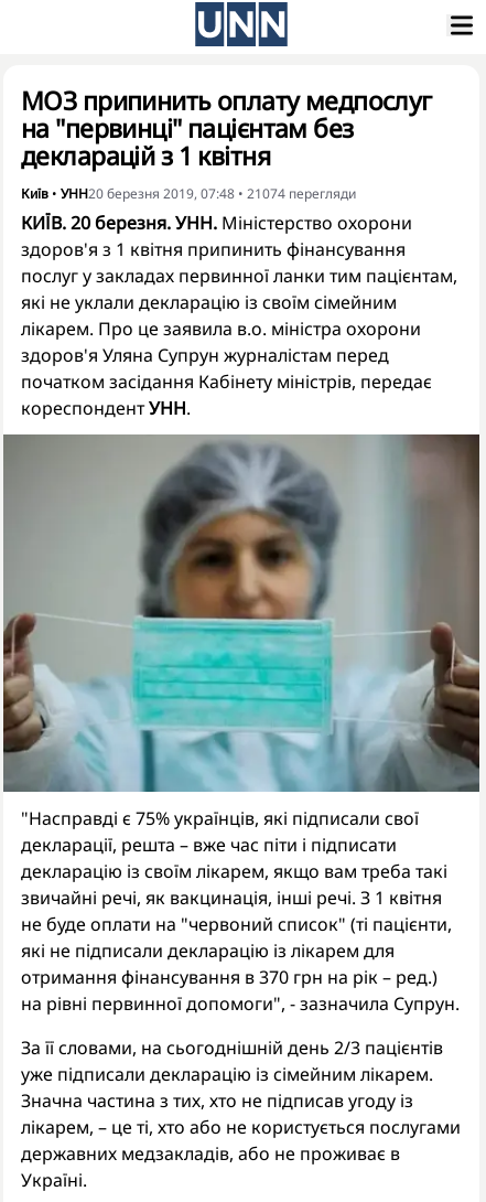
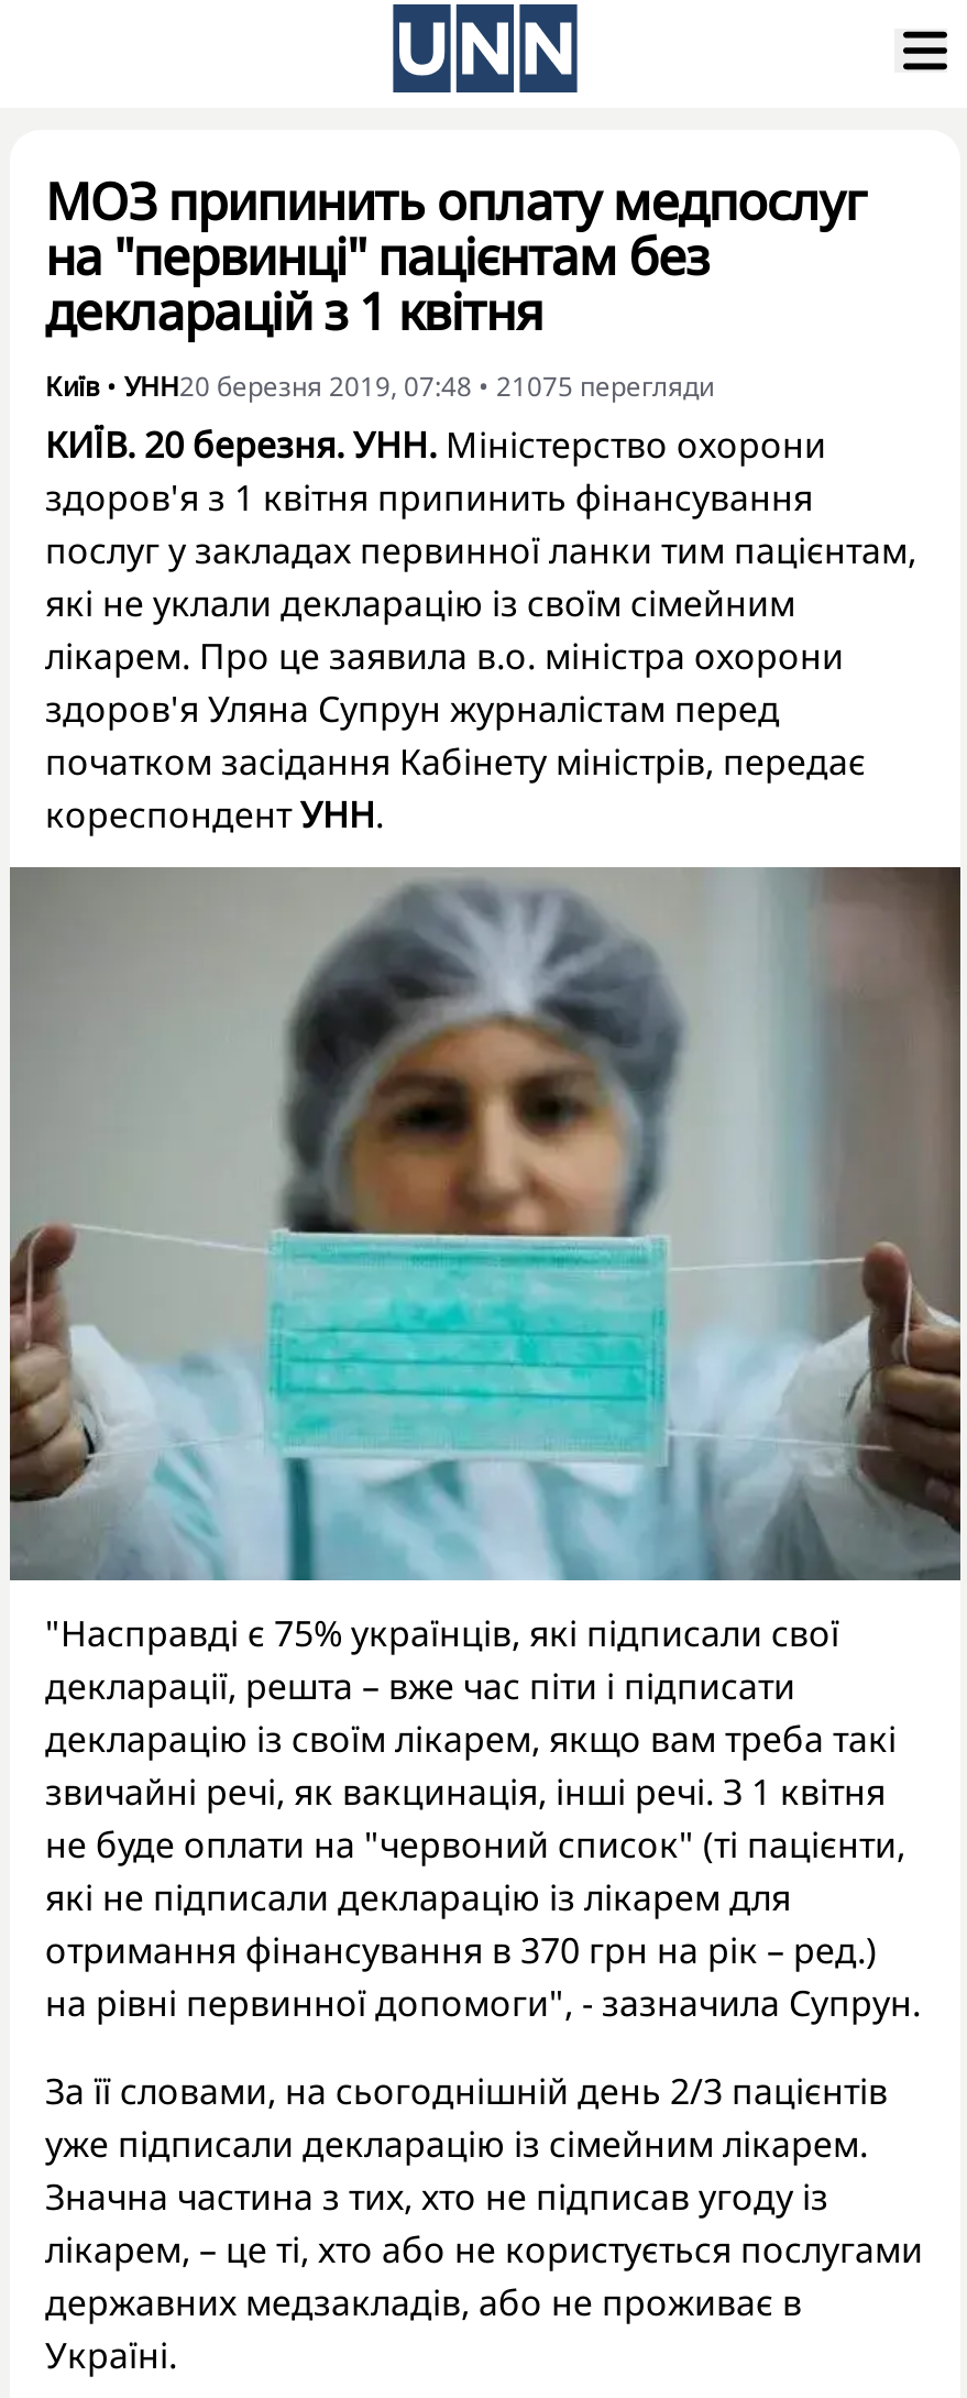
- Київ • УНН20 березня 2019, 07:48 • 21074 перегляди
+ Київ • УНН20 березня 2019, 07:48 • 21075 перегляди
